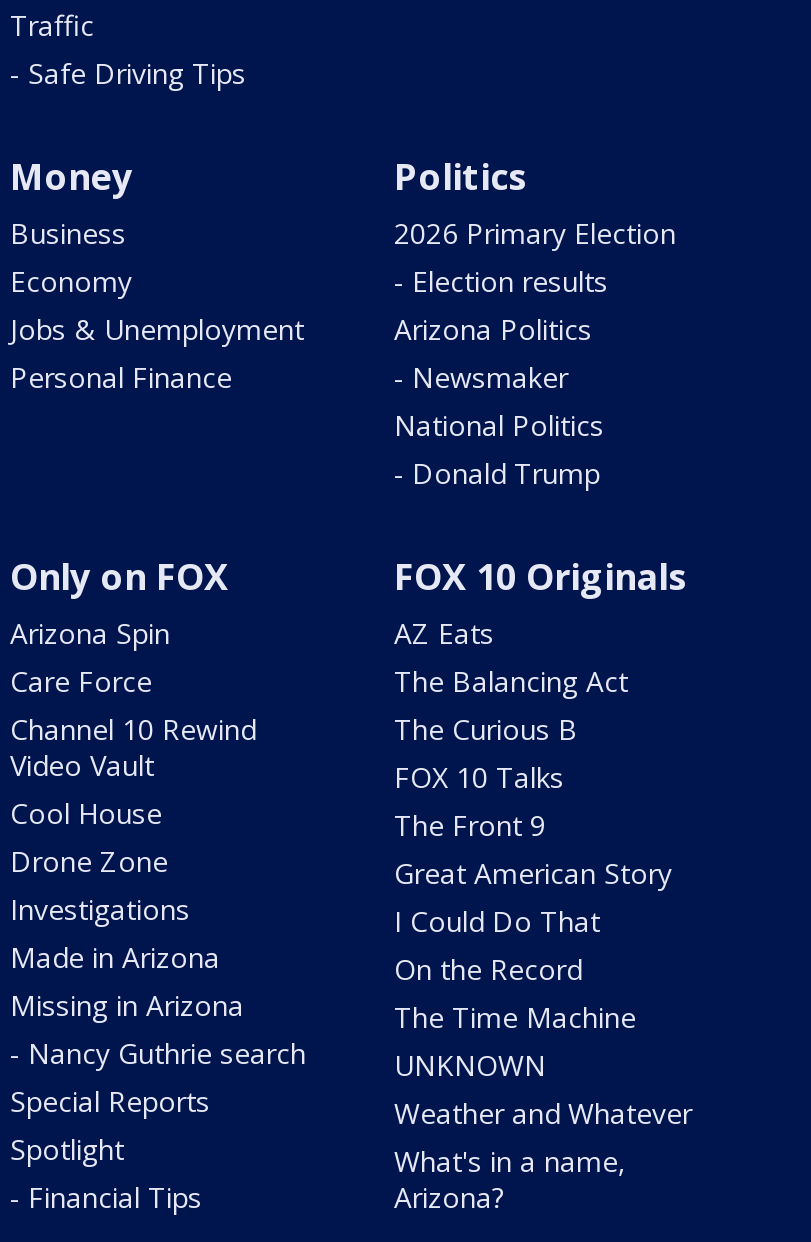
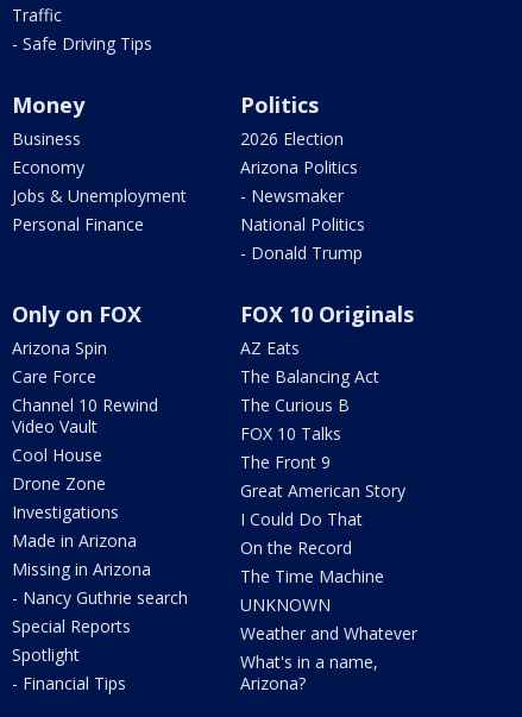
- 2026 Primary Election
- - Election results
+ 2026 Election
